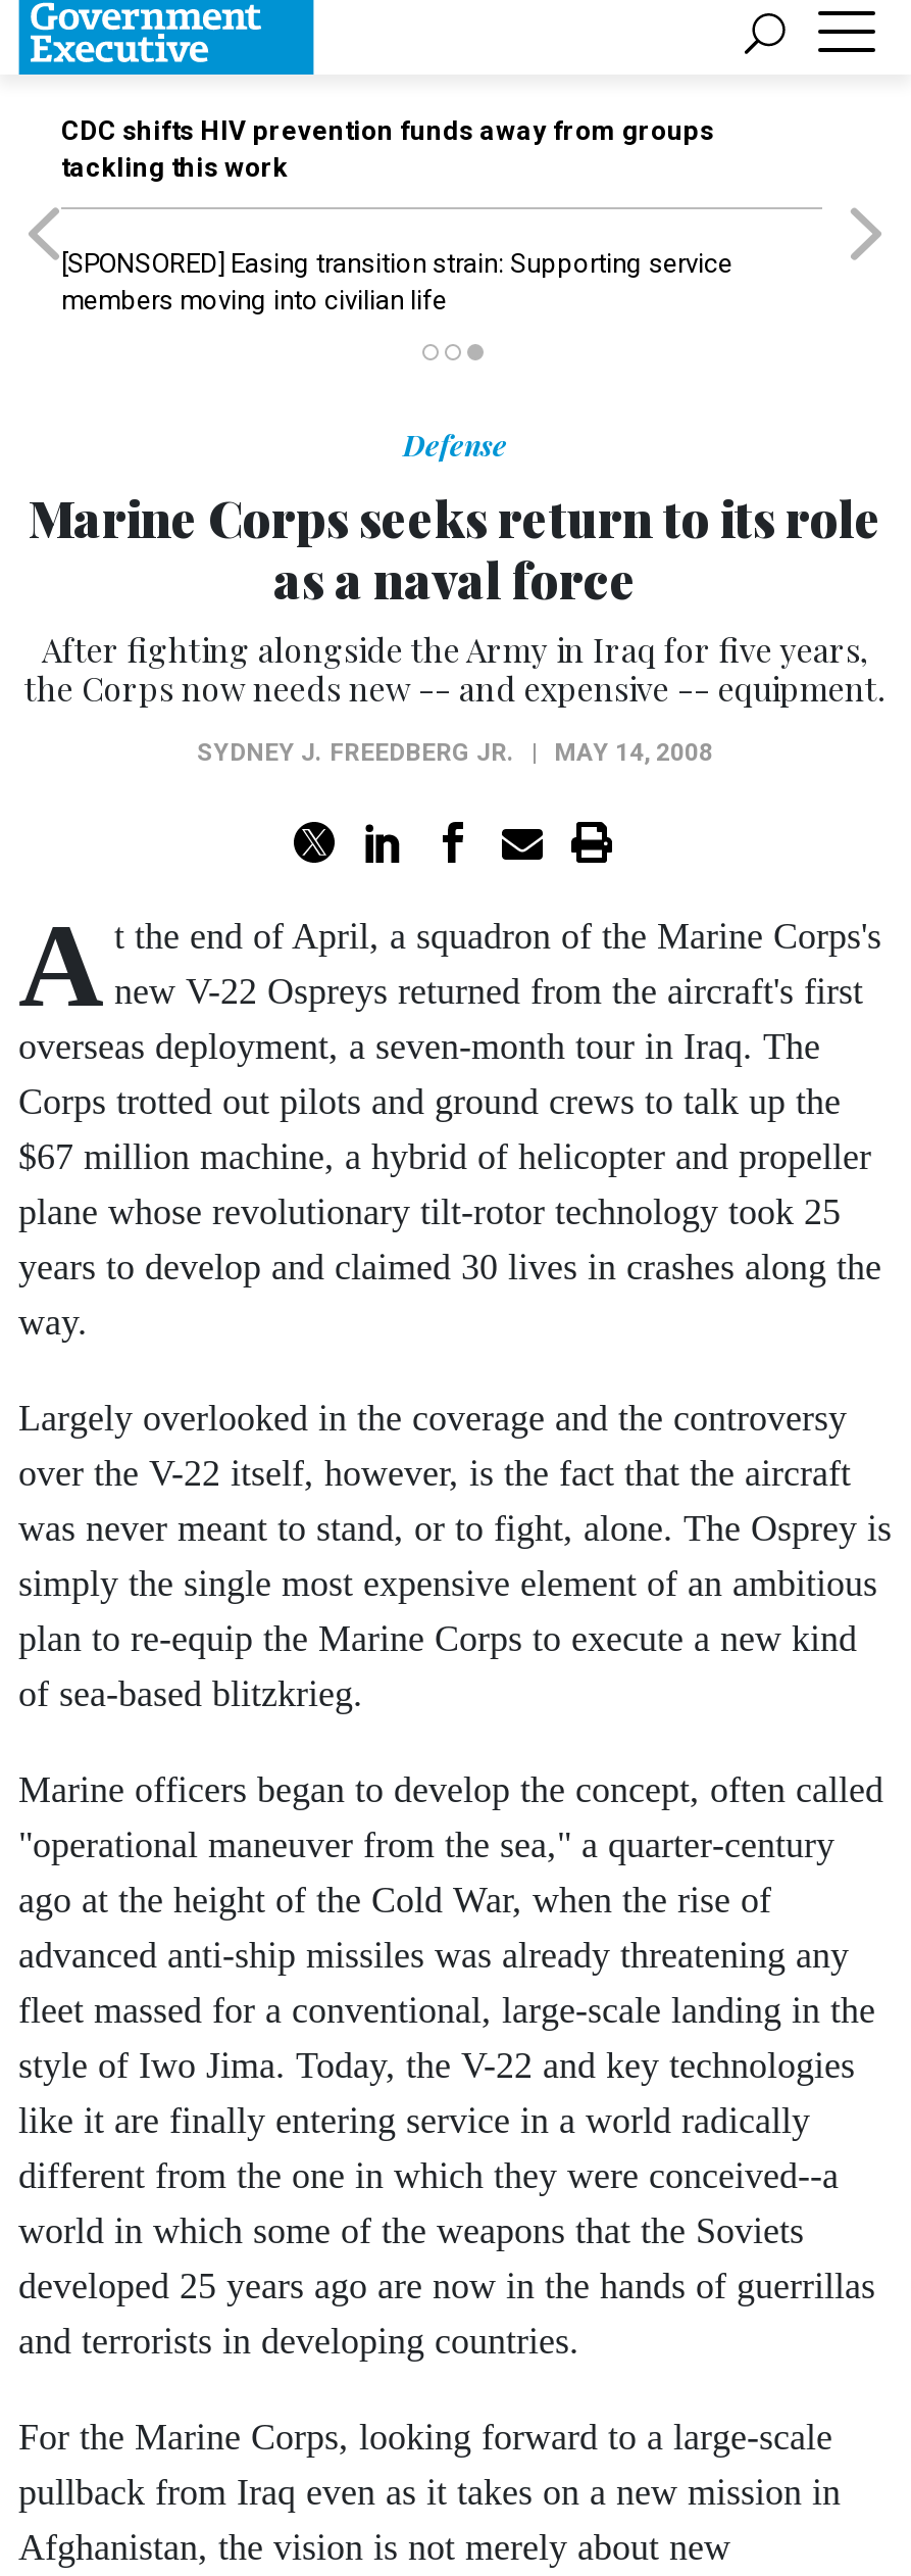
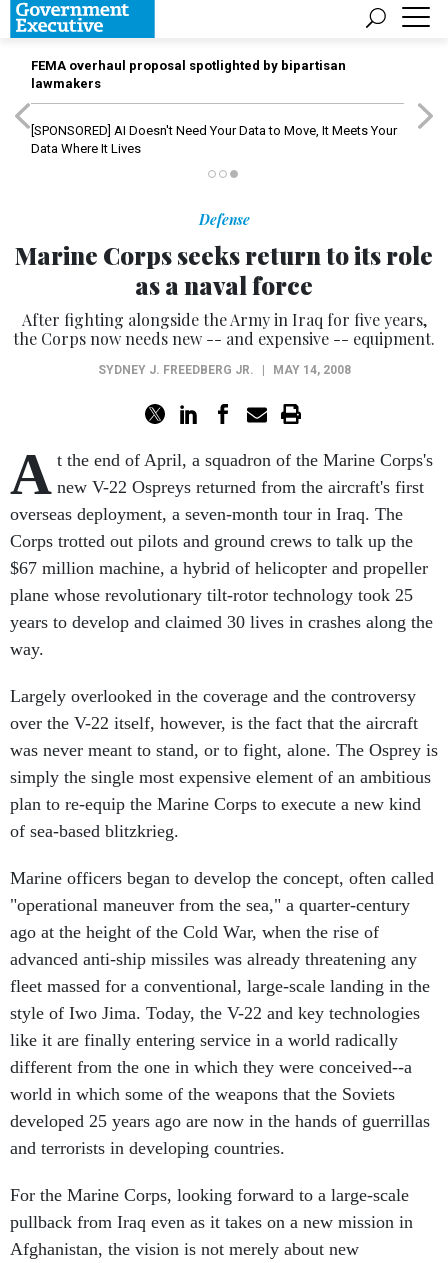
- CDC shifts HIV prevention funds away from groups
- tackling this work
+ FEMA overhaul proposal spotlighted by bipartisan
+ lawmakers

- [SPONSORED] Easing transition strain: Supporting service
- members moving into civilian life
+ [SPONSORED] AI Doesn't Need Your Data to Move, It Meets Your
+ Data Where It Lives
